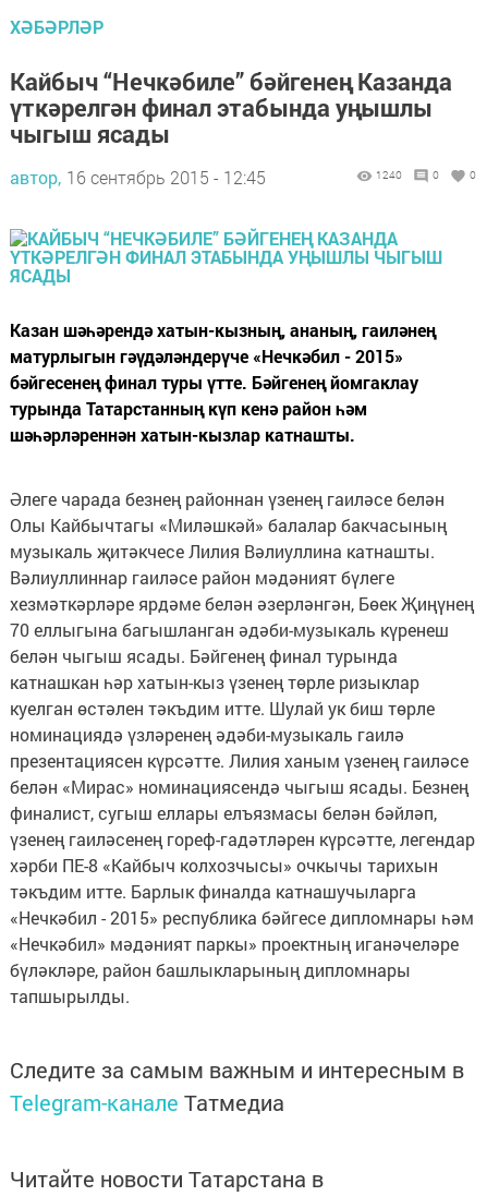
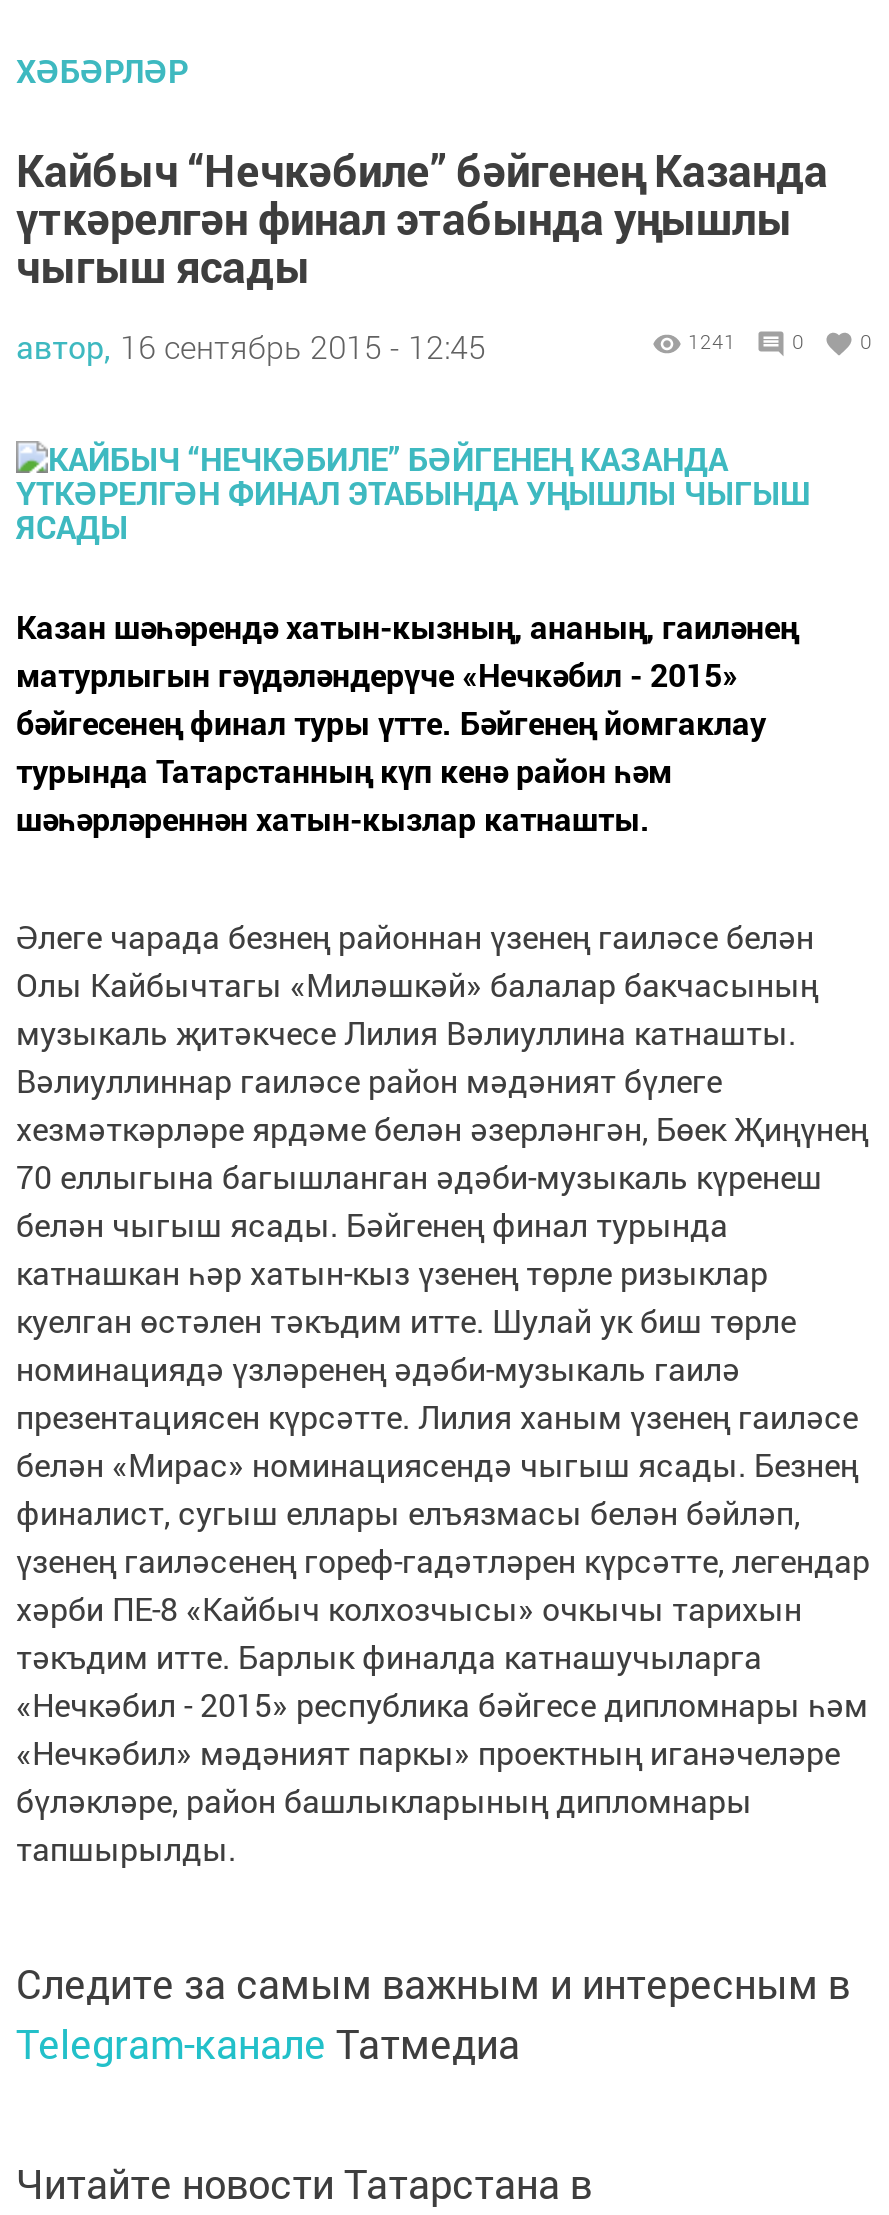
- 1240
+ 1241
